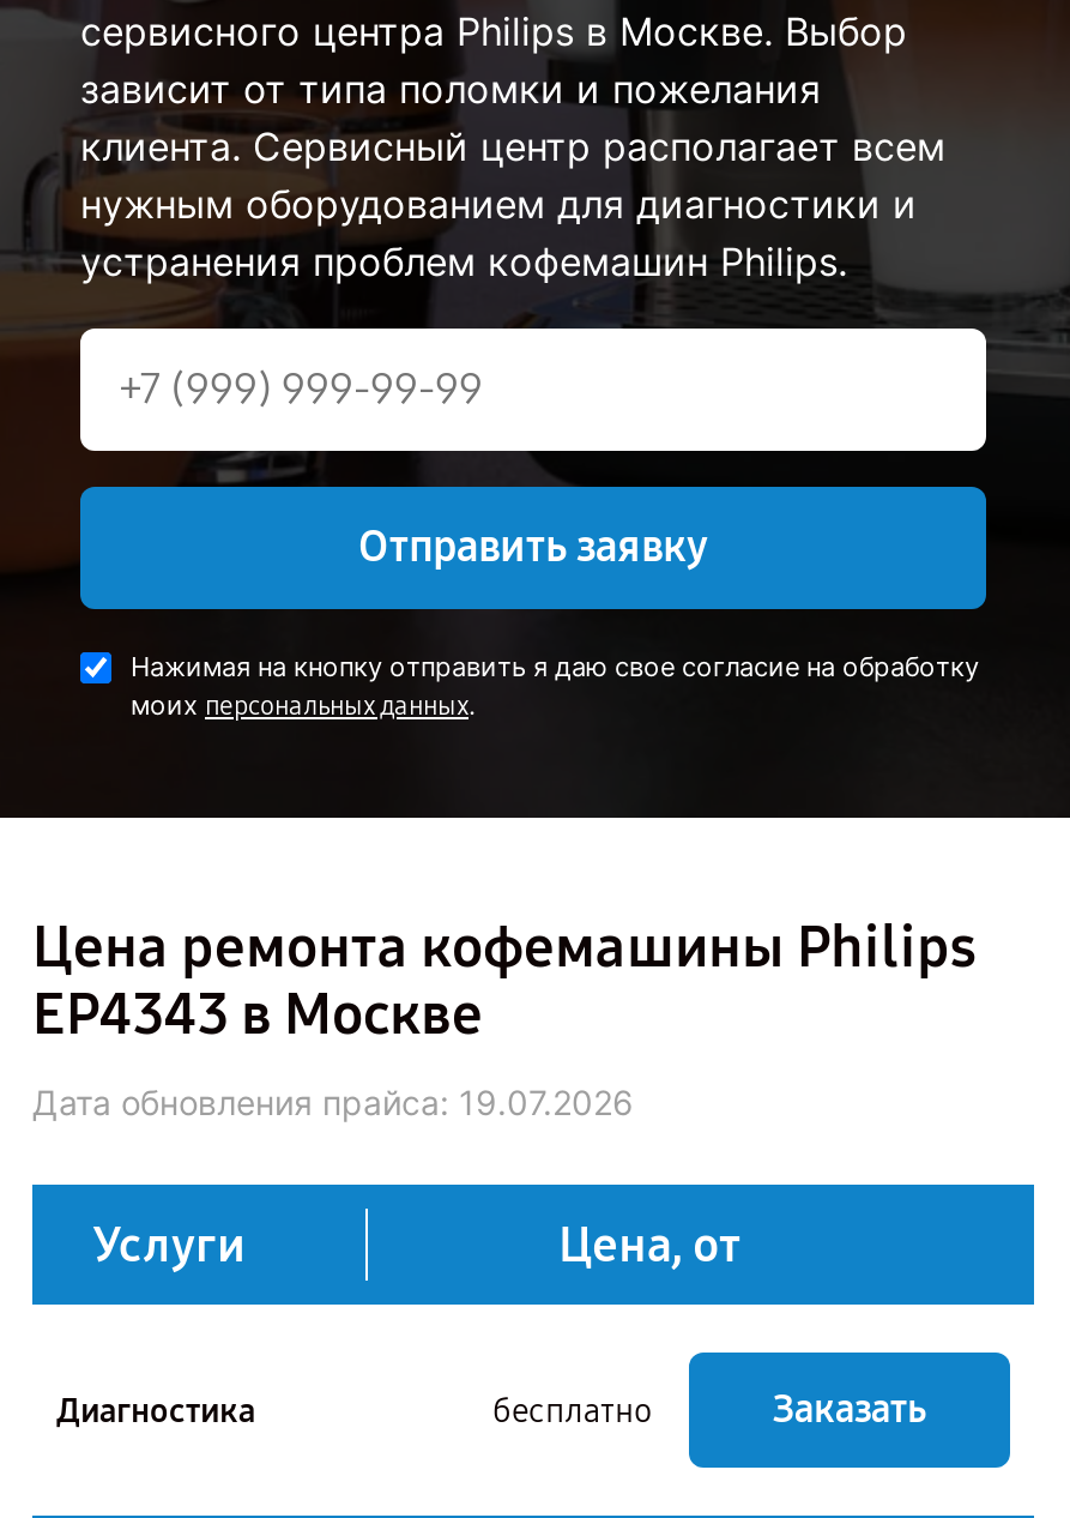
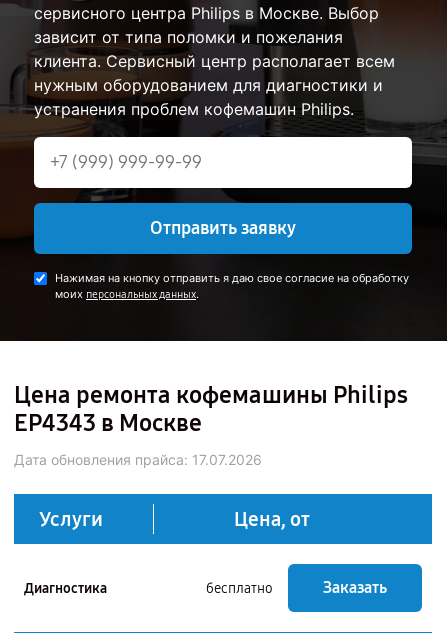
- Дата обновления прайса: 19.07.2026
+ Дата обновления прайса: 17.07.2026
